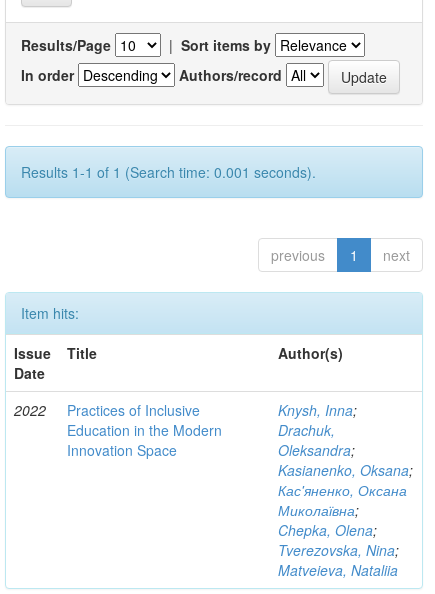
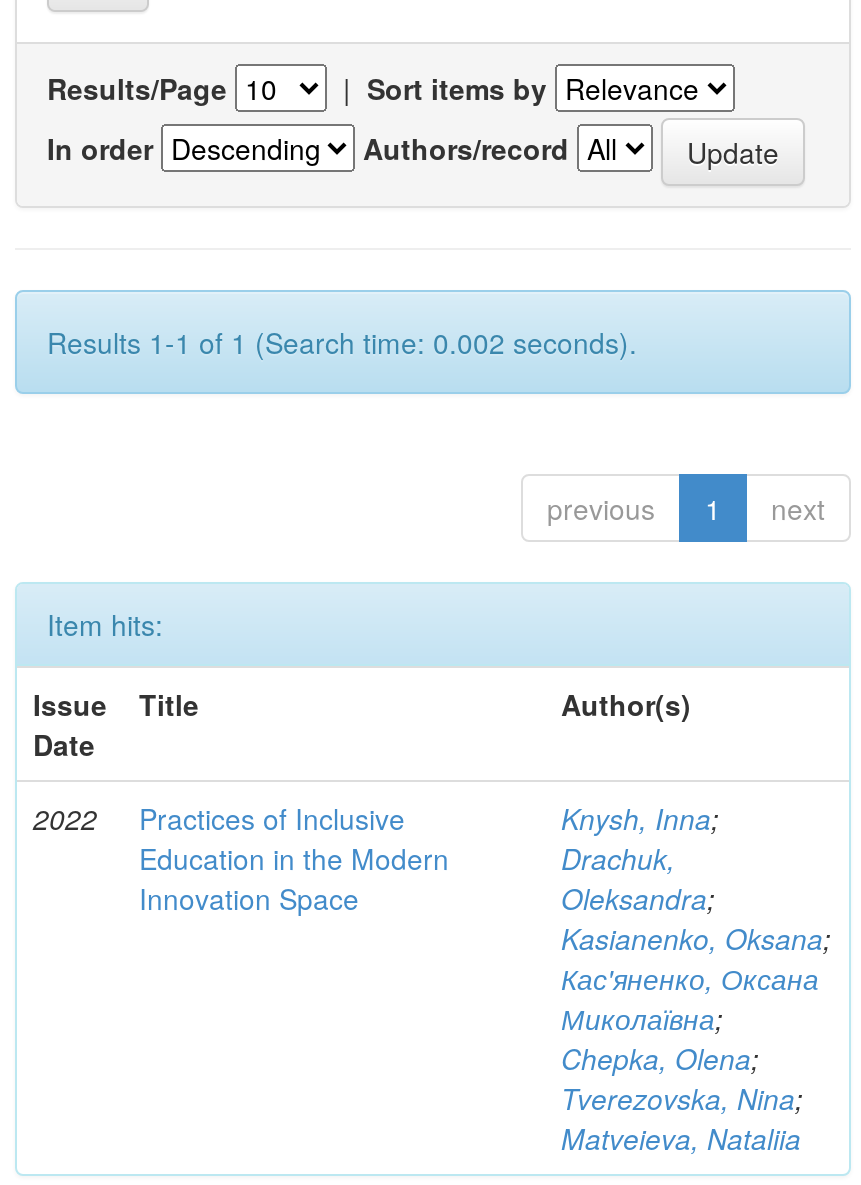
- Results 1-1 of 1 (Search time: 0.001 seconds).
+ Results 1-1 of 1 (Search time: 0.002 seconds).
